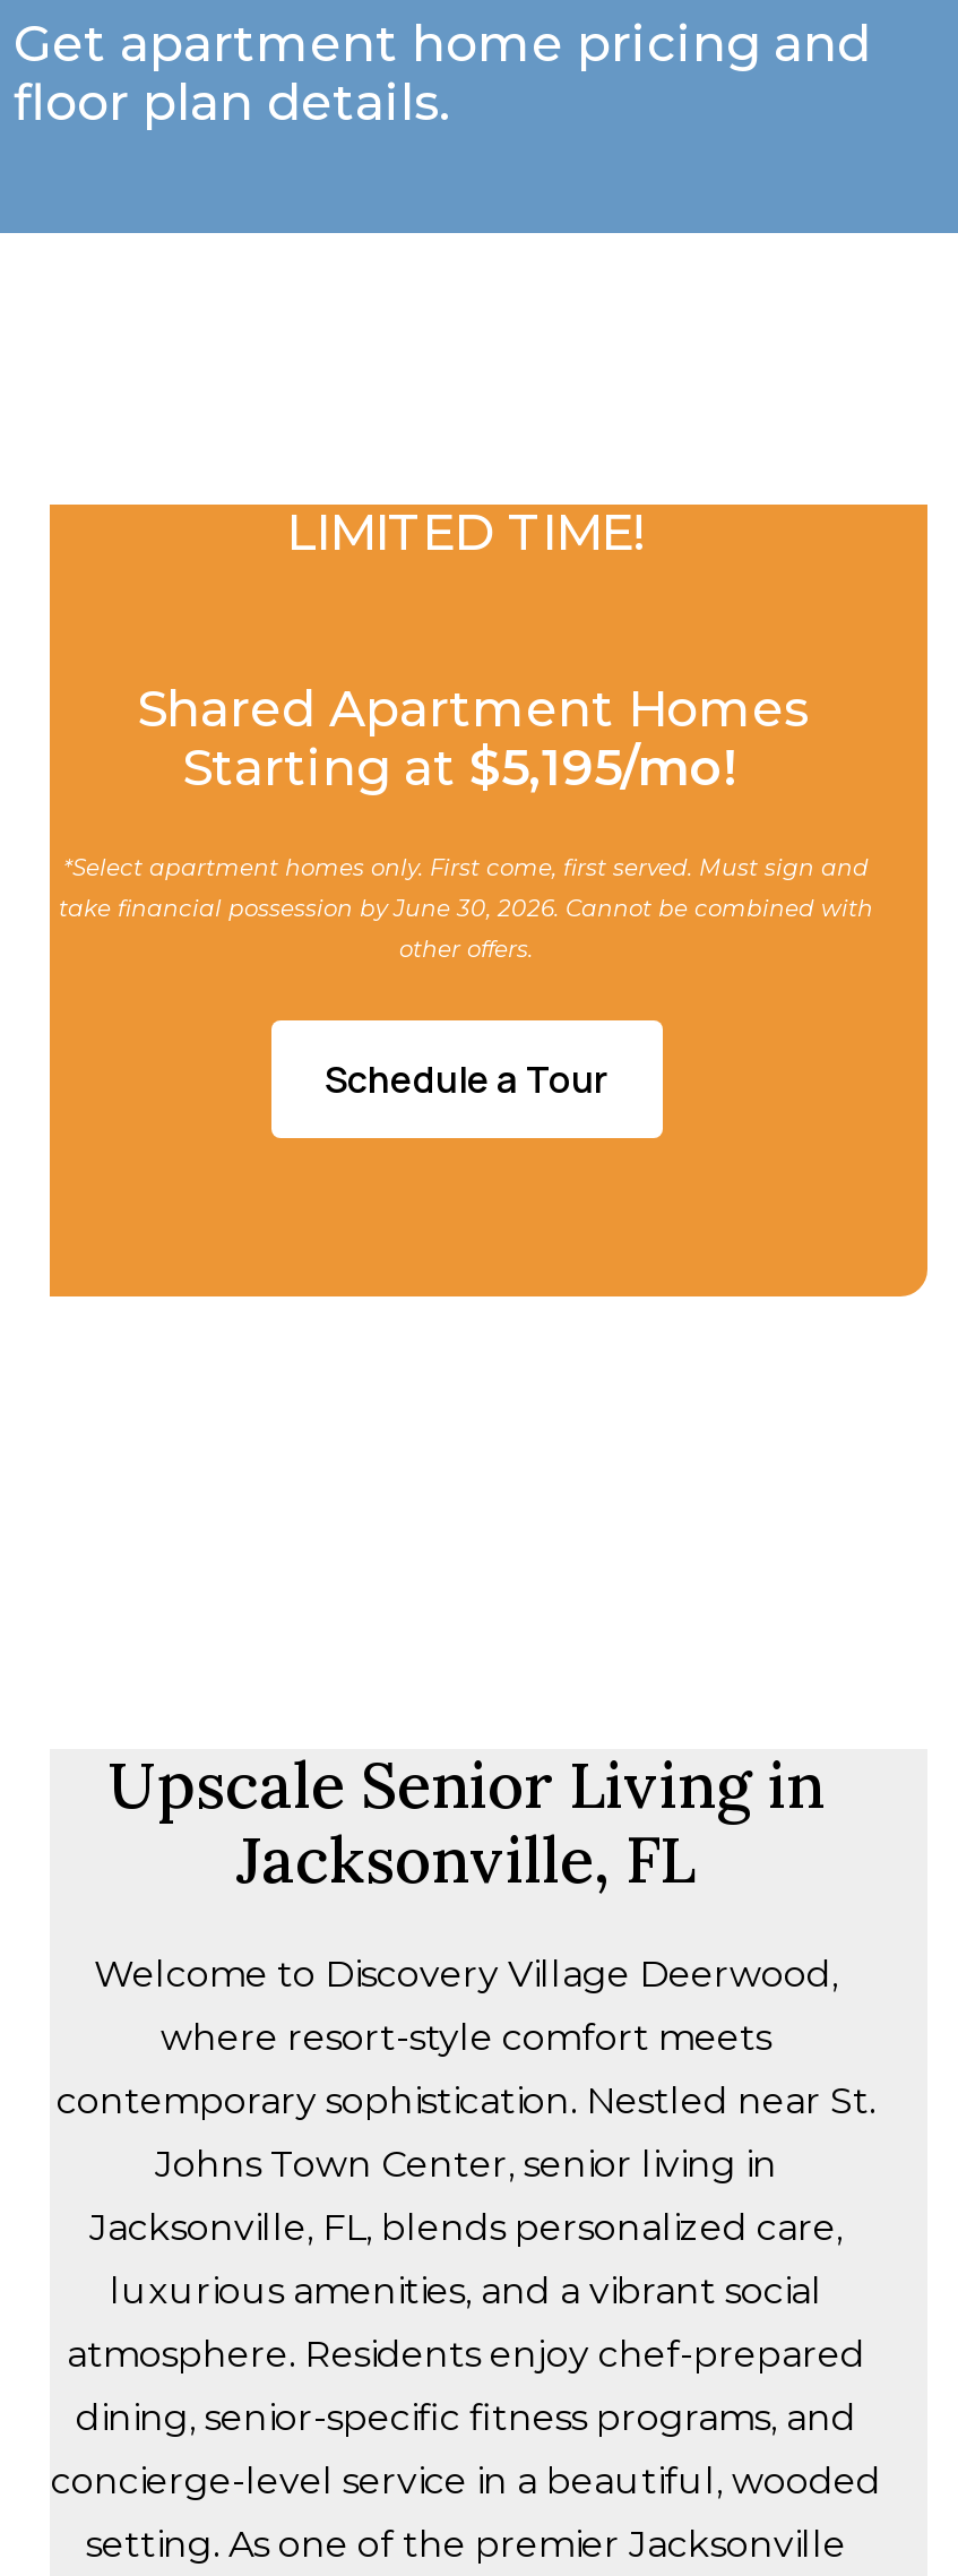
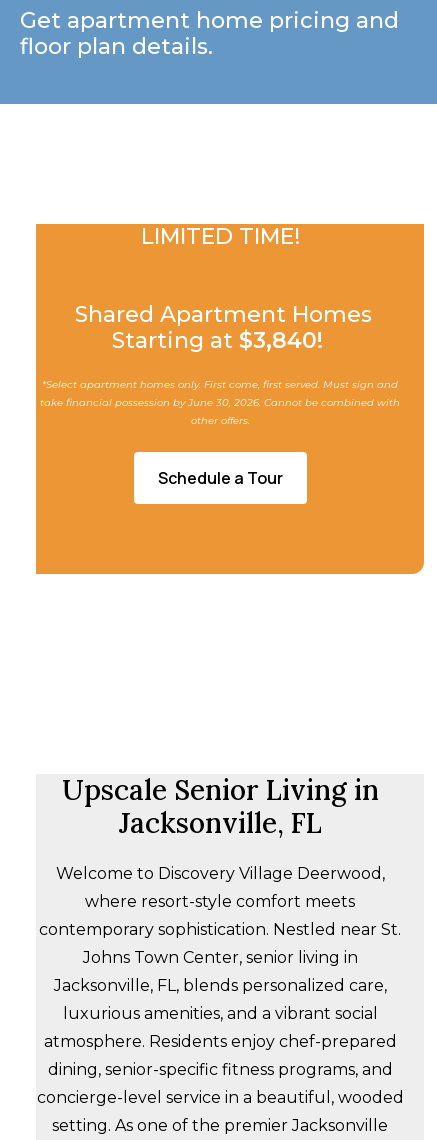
- Starting at $5,195/mo!
+ Starting at $3,840!
